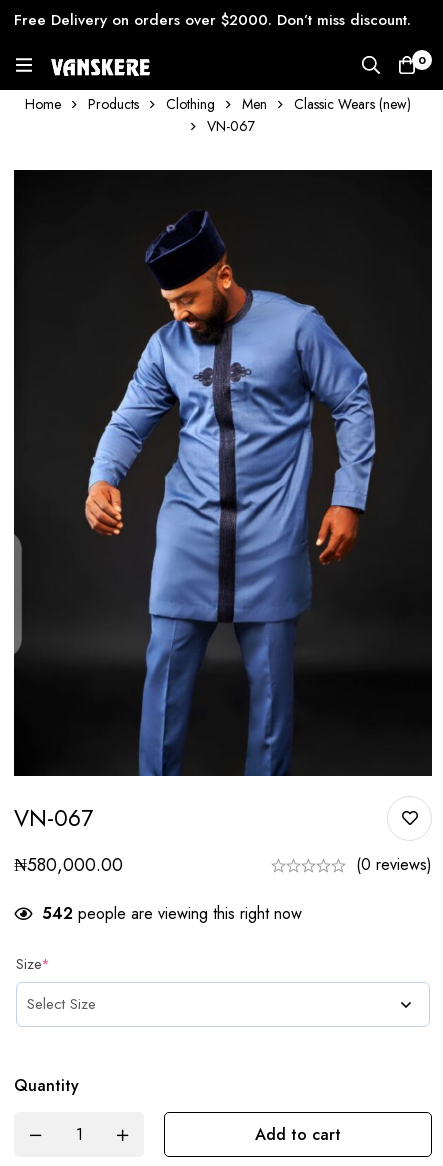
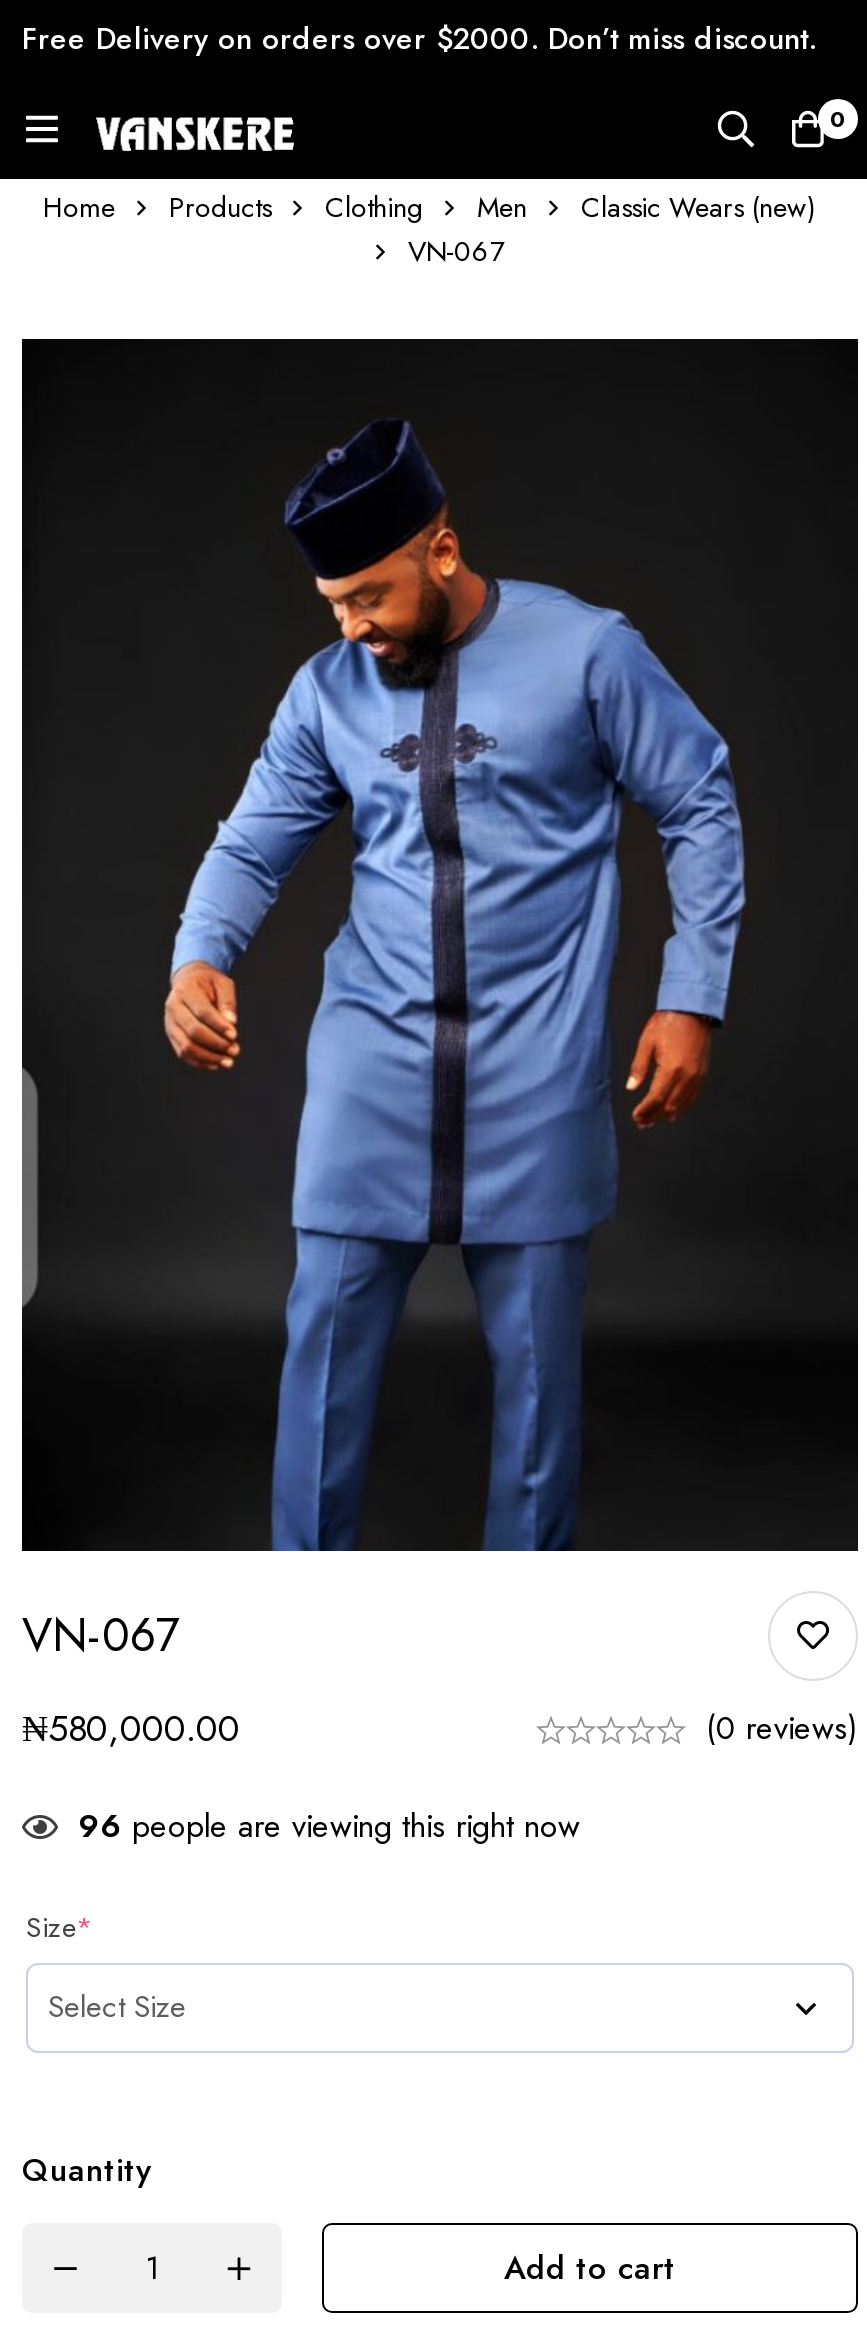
- 542 people are viewing this right now
+ 96 people are viewing this right now
